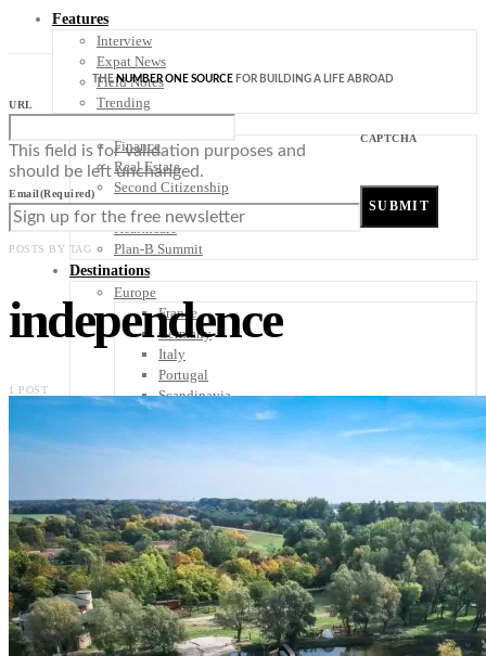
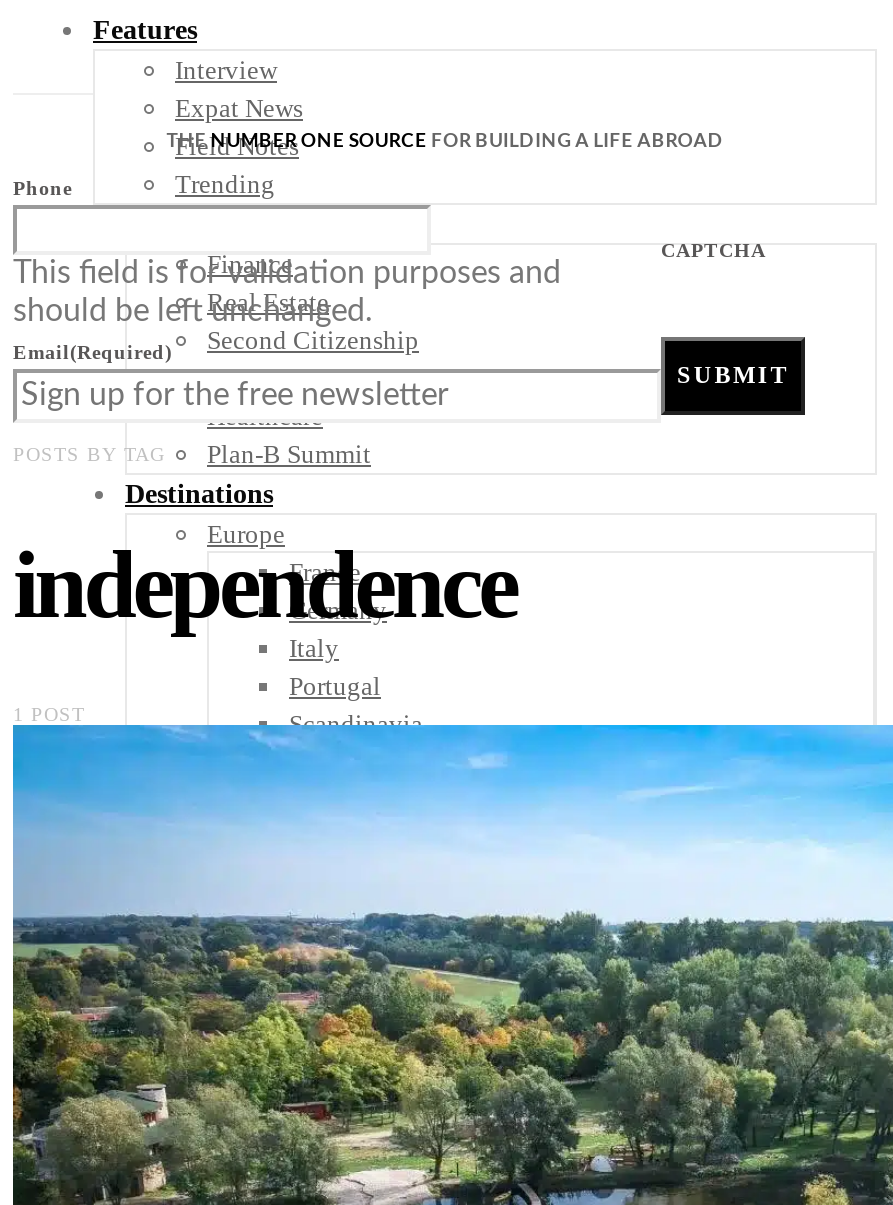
- URL
+ Phone
